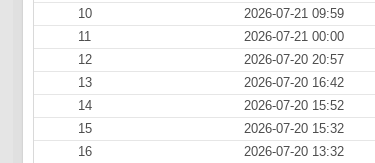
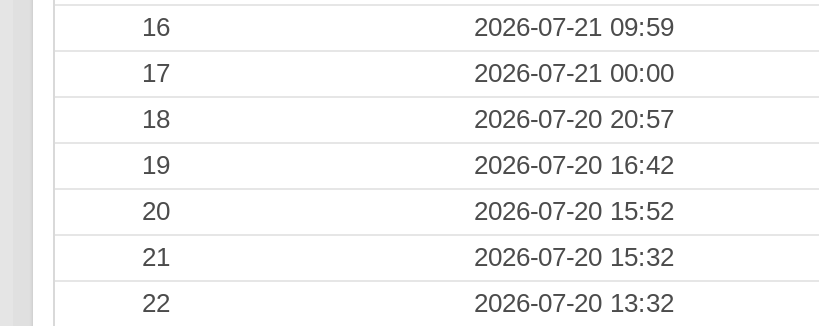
- 10
+ 16

- 11
+ 17

- 12
+ 18

- 13
+ 19

- 14
+ 20

- 15
+ 21

- 16
+ 22
